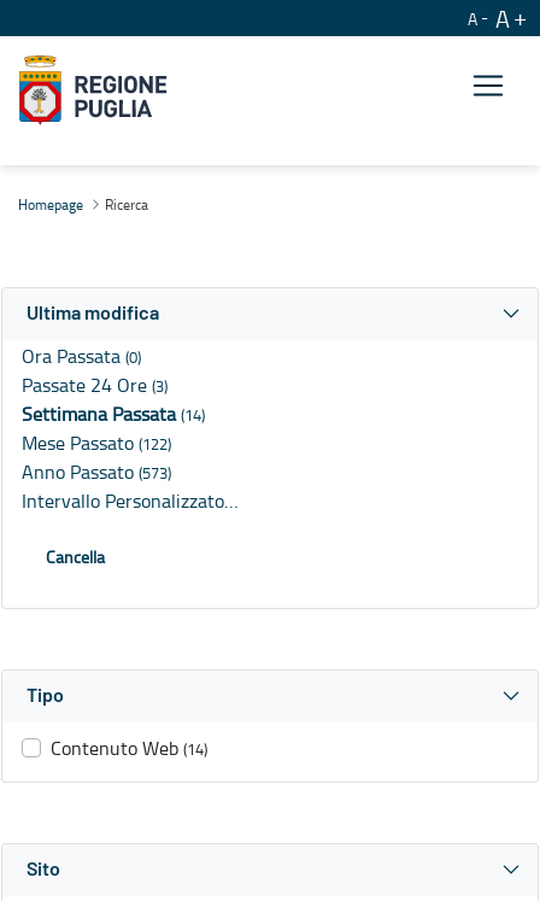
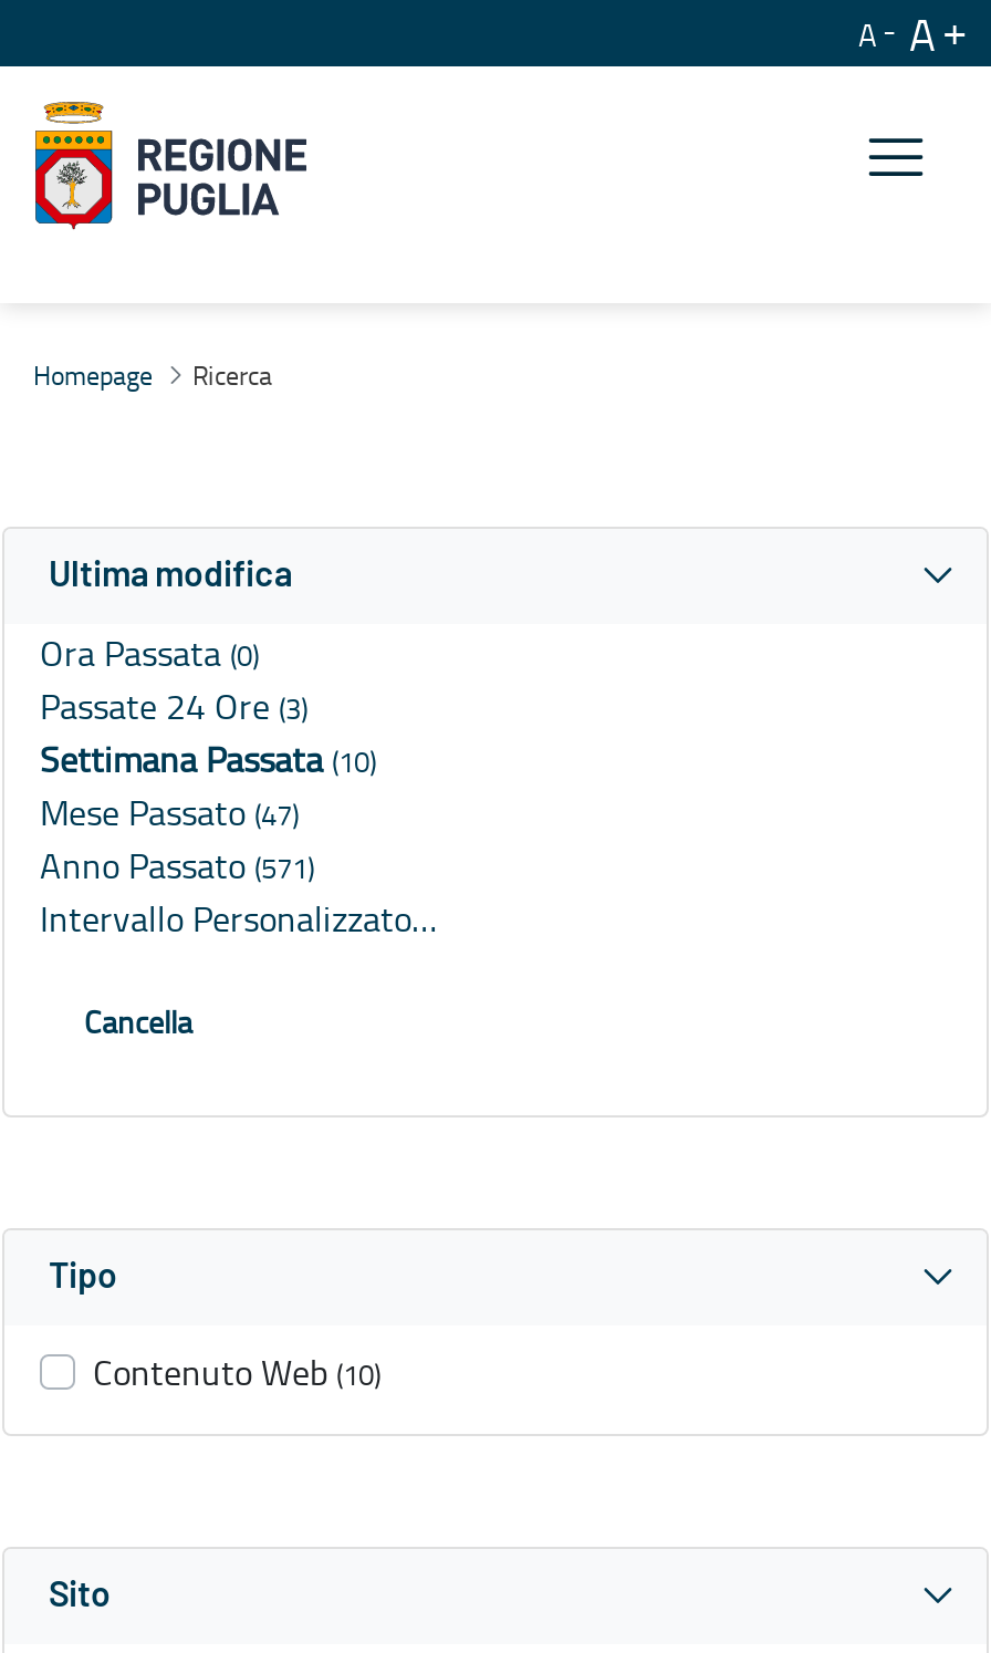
- Settimana Passata (14)
+ Settimana Passata (10)

- Mese Passato (122)
+ Mese Passato (47)

- Anno Passato (573)
+ Anno Passato (571)

- Contenuto Web (14)
+ Contenuto Web (10)
